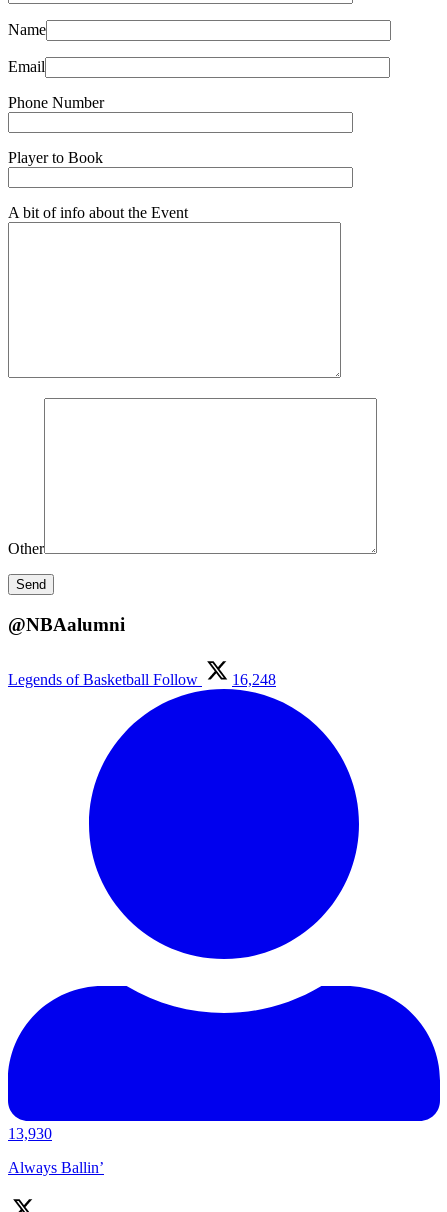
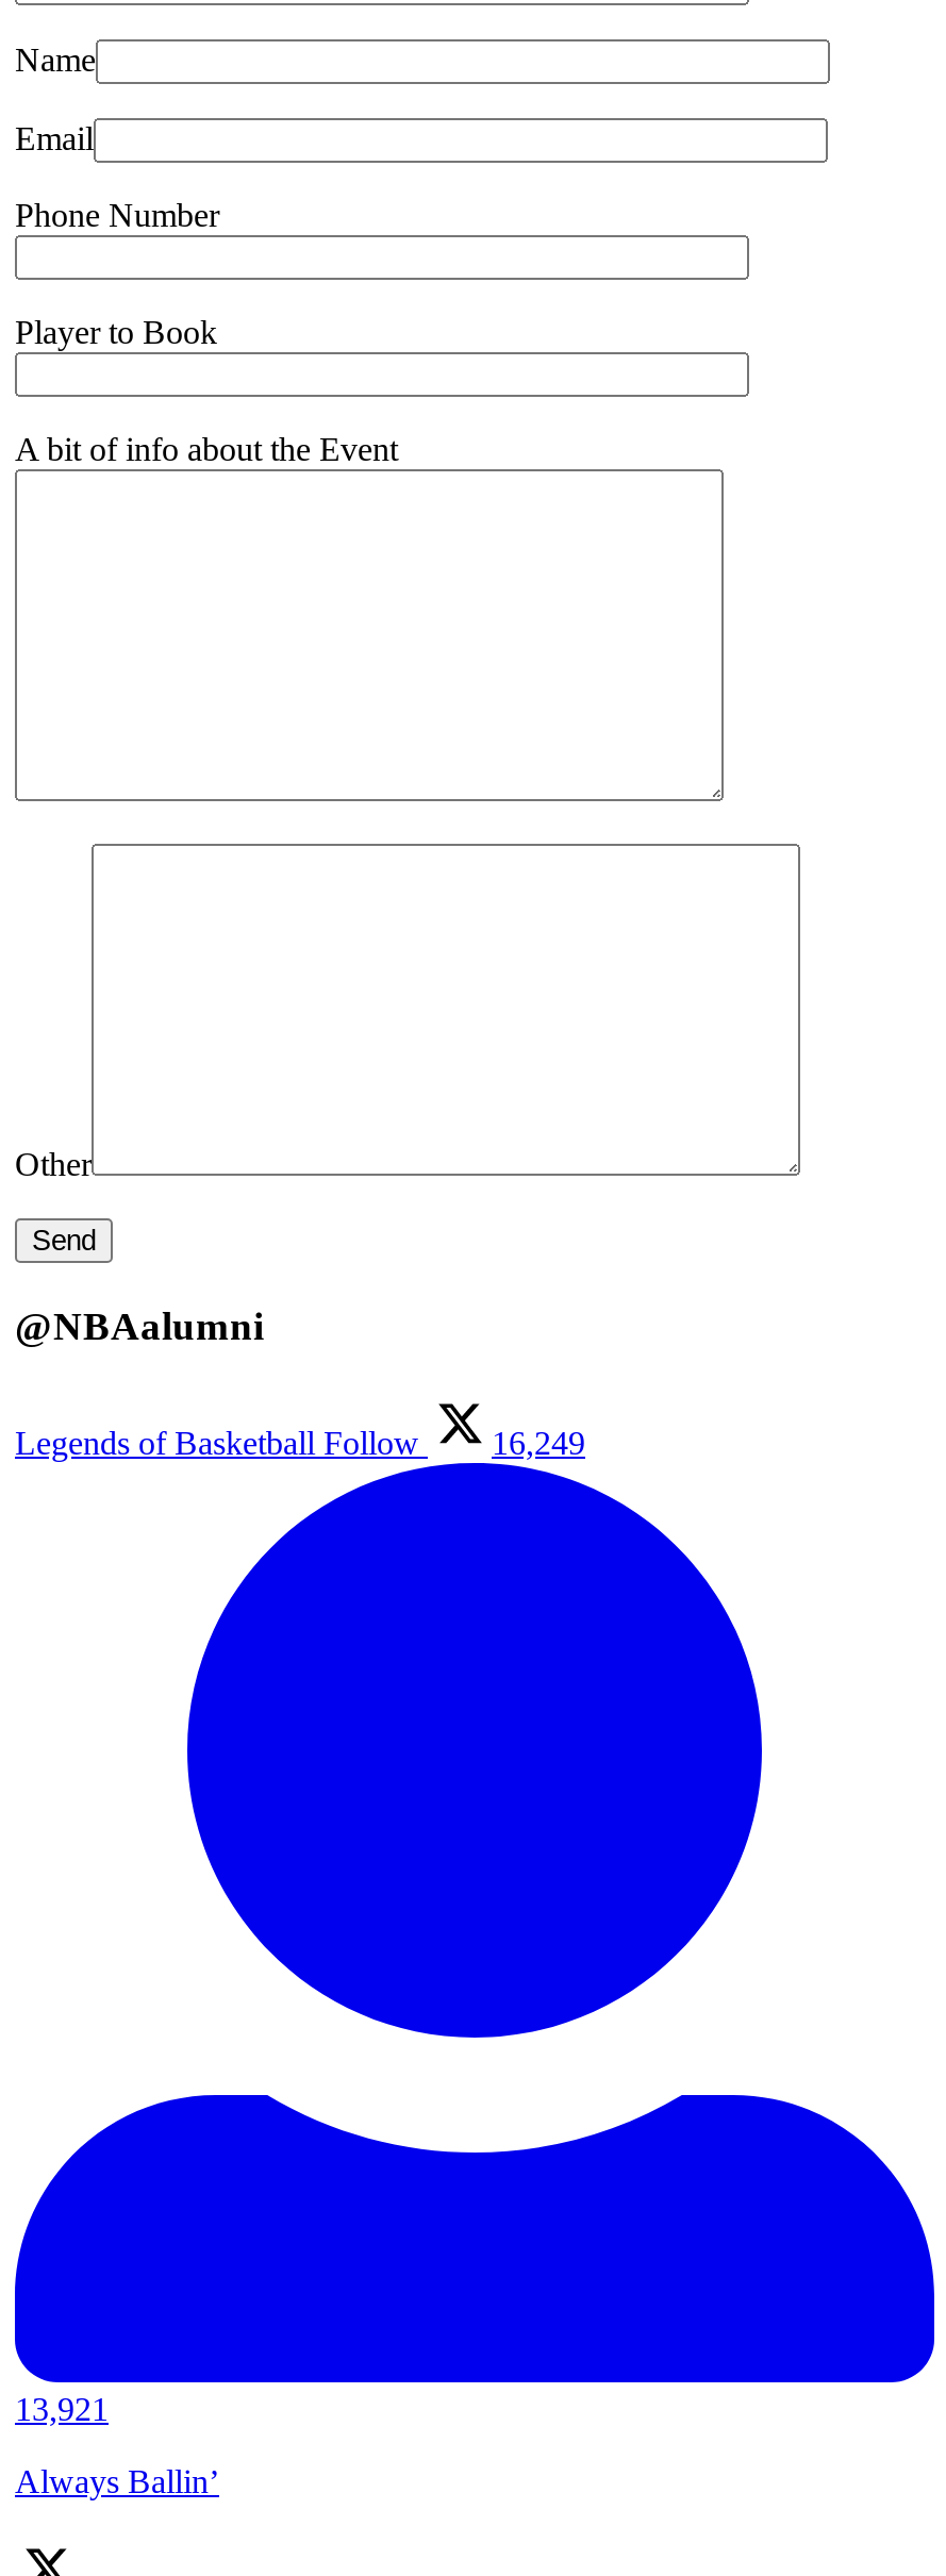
- Legends of Basketball Follow 16,248
+ Legends of Basketball Follow 16,249

- 13,930
+ 13,921
